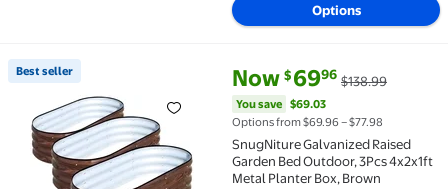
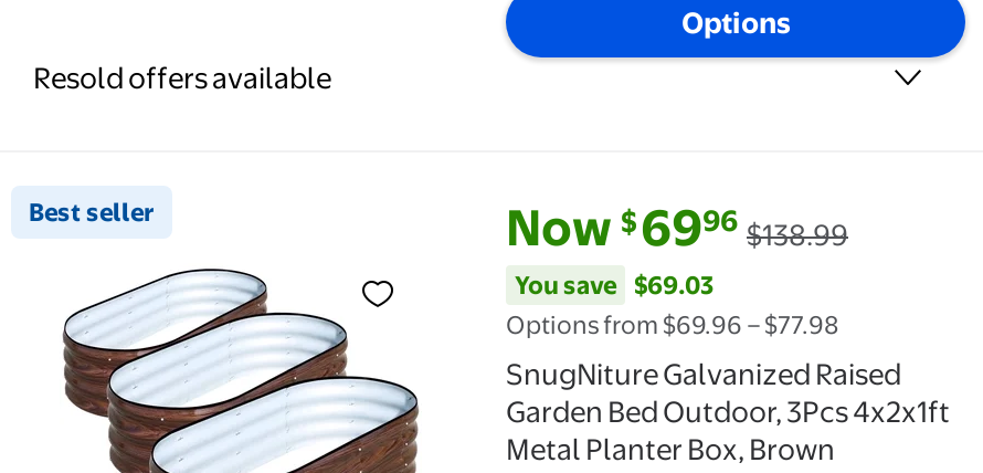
+ Resold offers available
